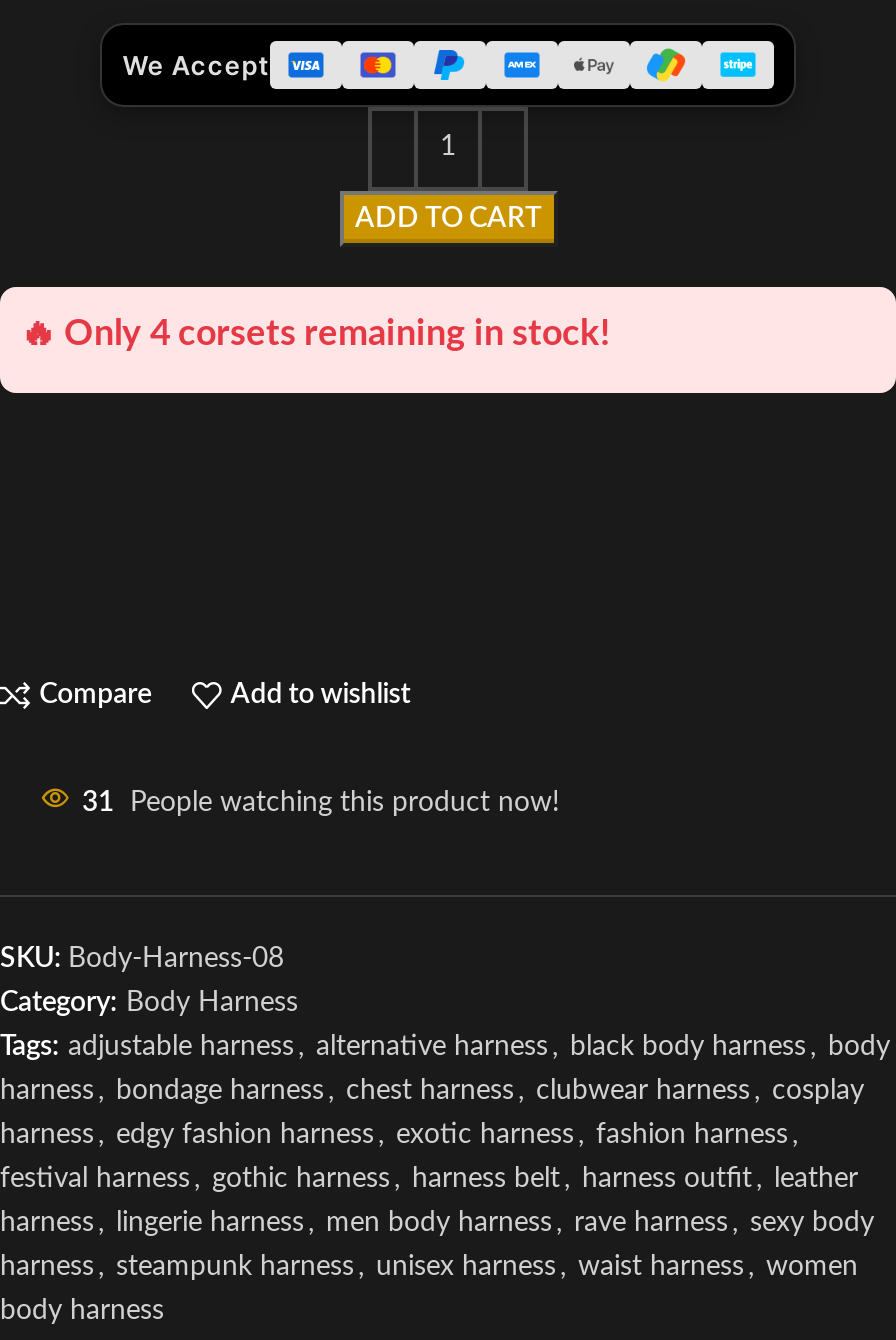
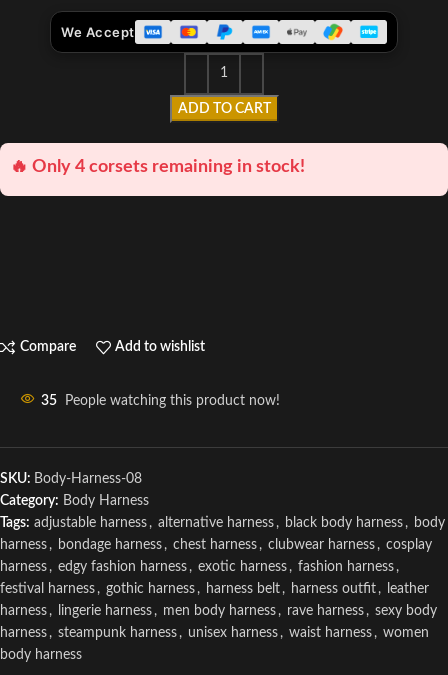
- 31 People watching this product now!
+ 35 People watching this product now!
